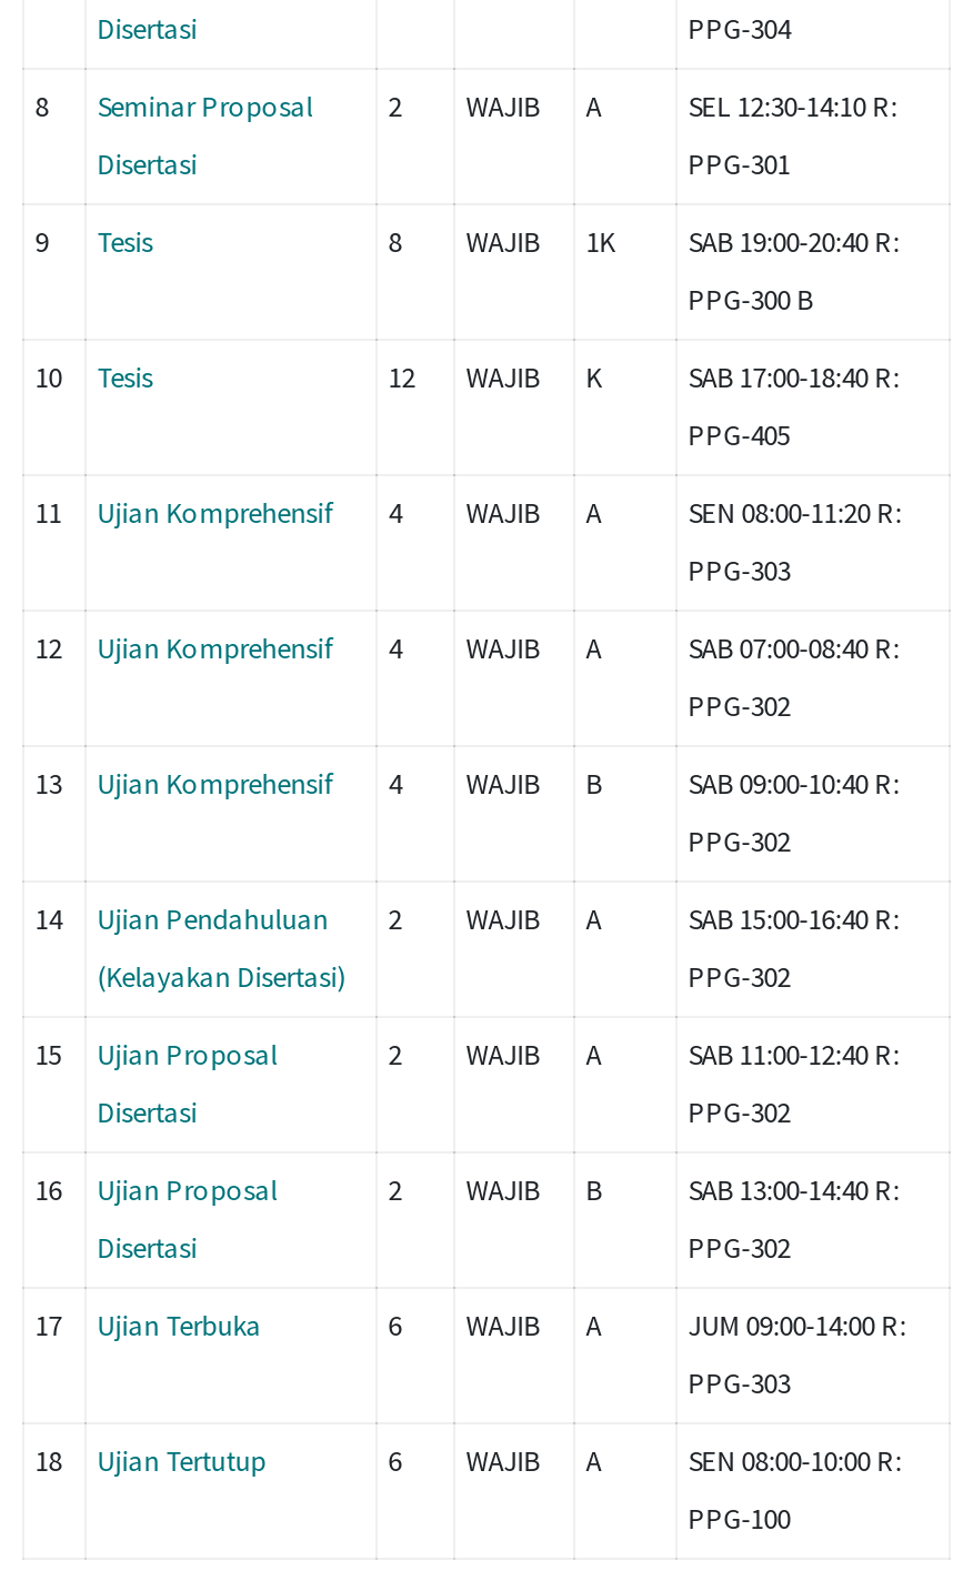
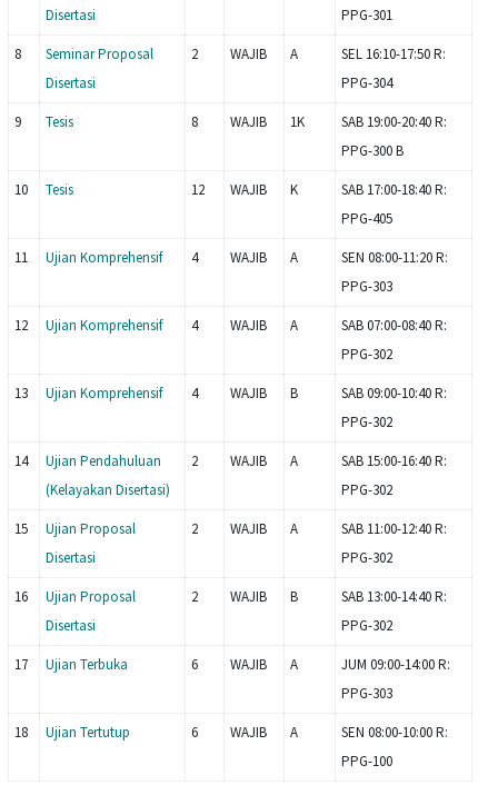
- PPG-304
+ PPG-301

- SEL 12:30-14:10 R:
+ SEL 16:10-17:50 R:

- PPG-301
+ PPG-304
